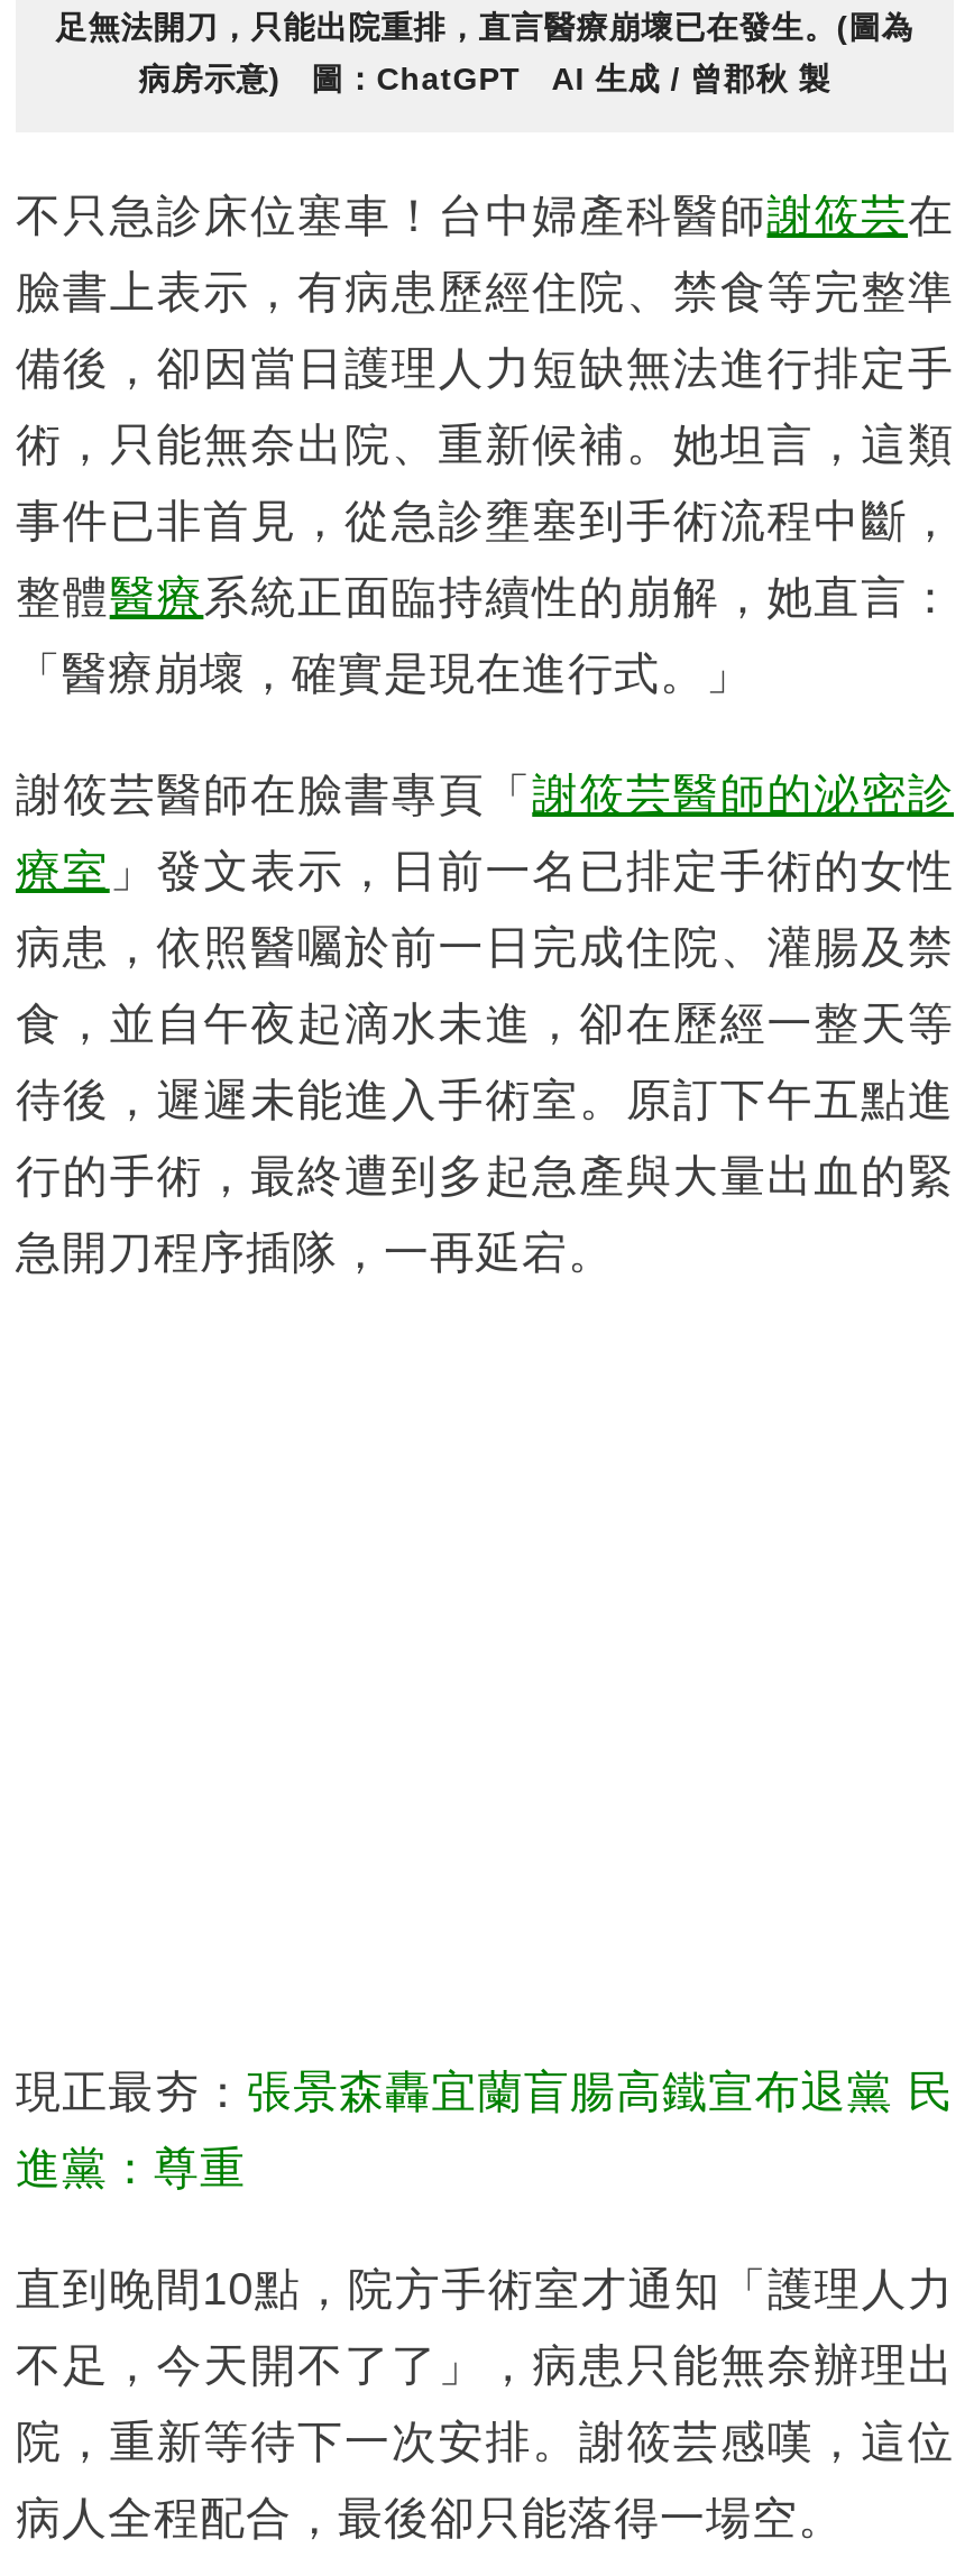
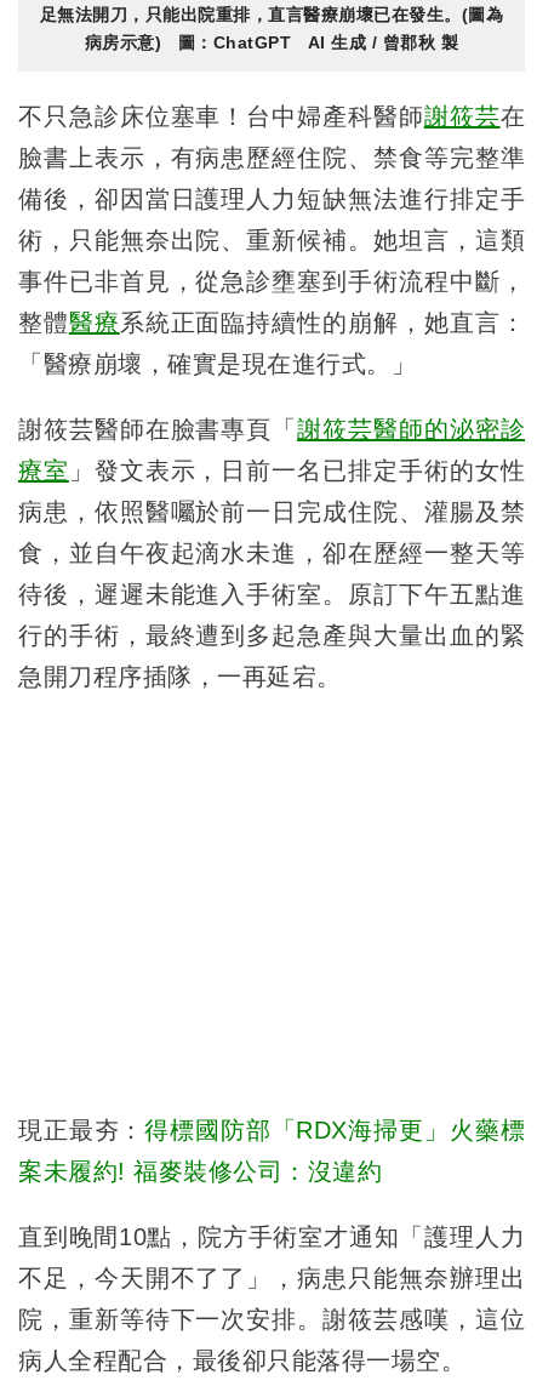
- 現正最夯：張景森轟宜蘭盲腸高鐵宣布退黨 民
+ 現正最夯：得標國防部「RDX海掃更」火藥標

- 進黨：尊重
+ 案未履約! 福麥裝修公司：沒違約
